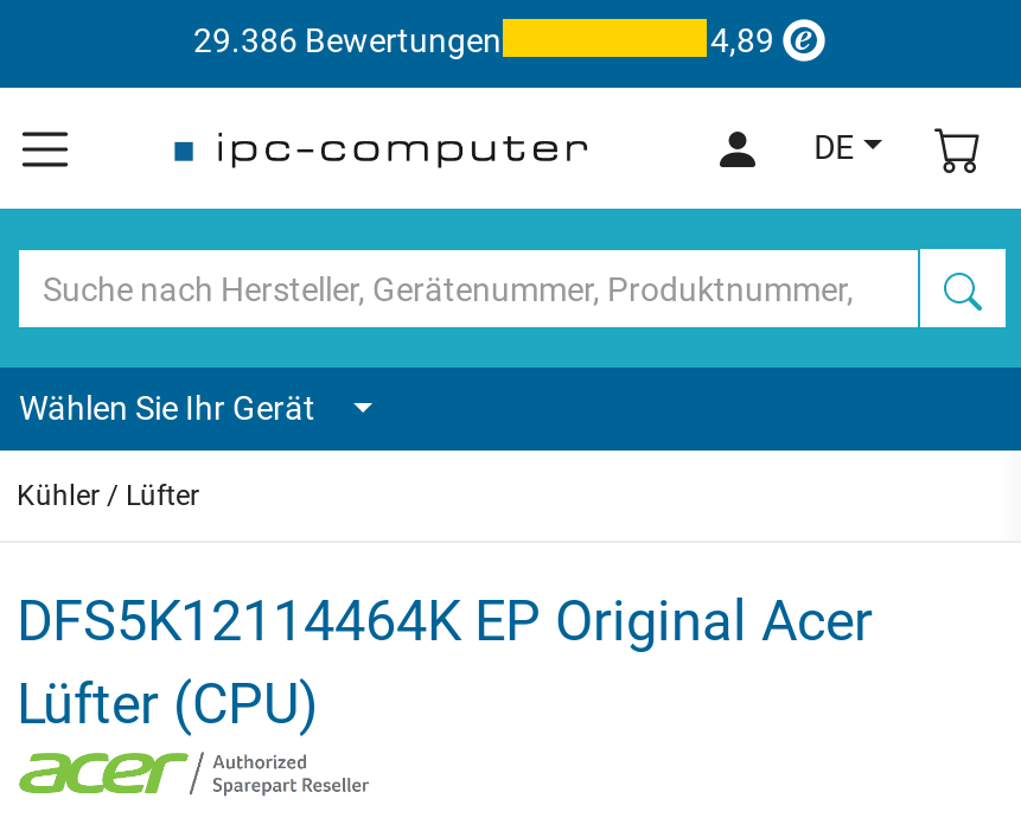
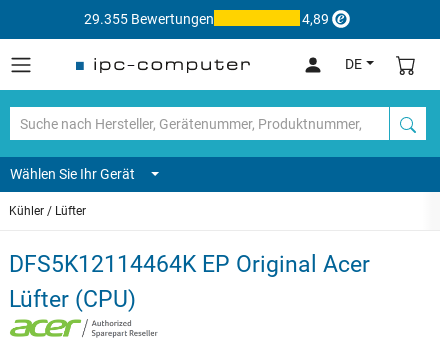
- 29.386 Bewertungen
+ 29.355 Bewertungen
